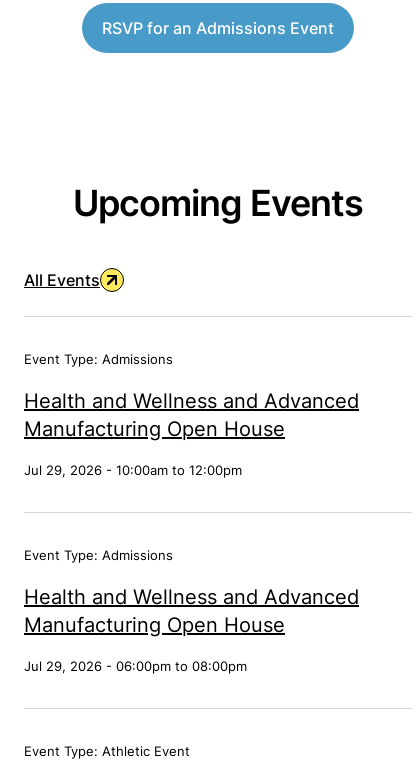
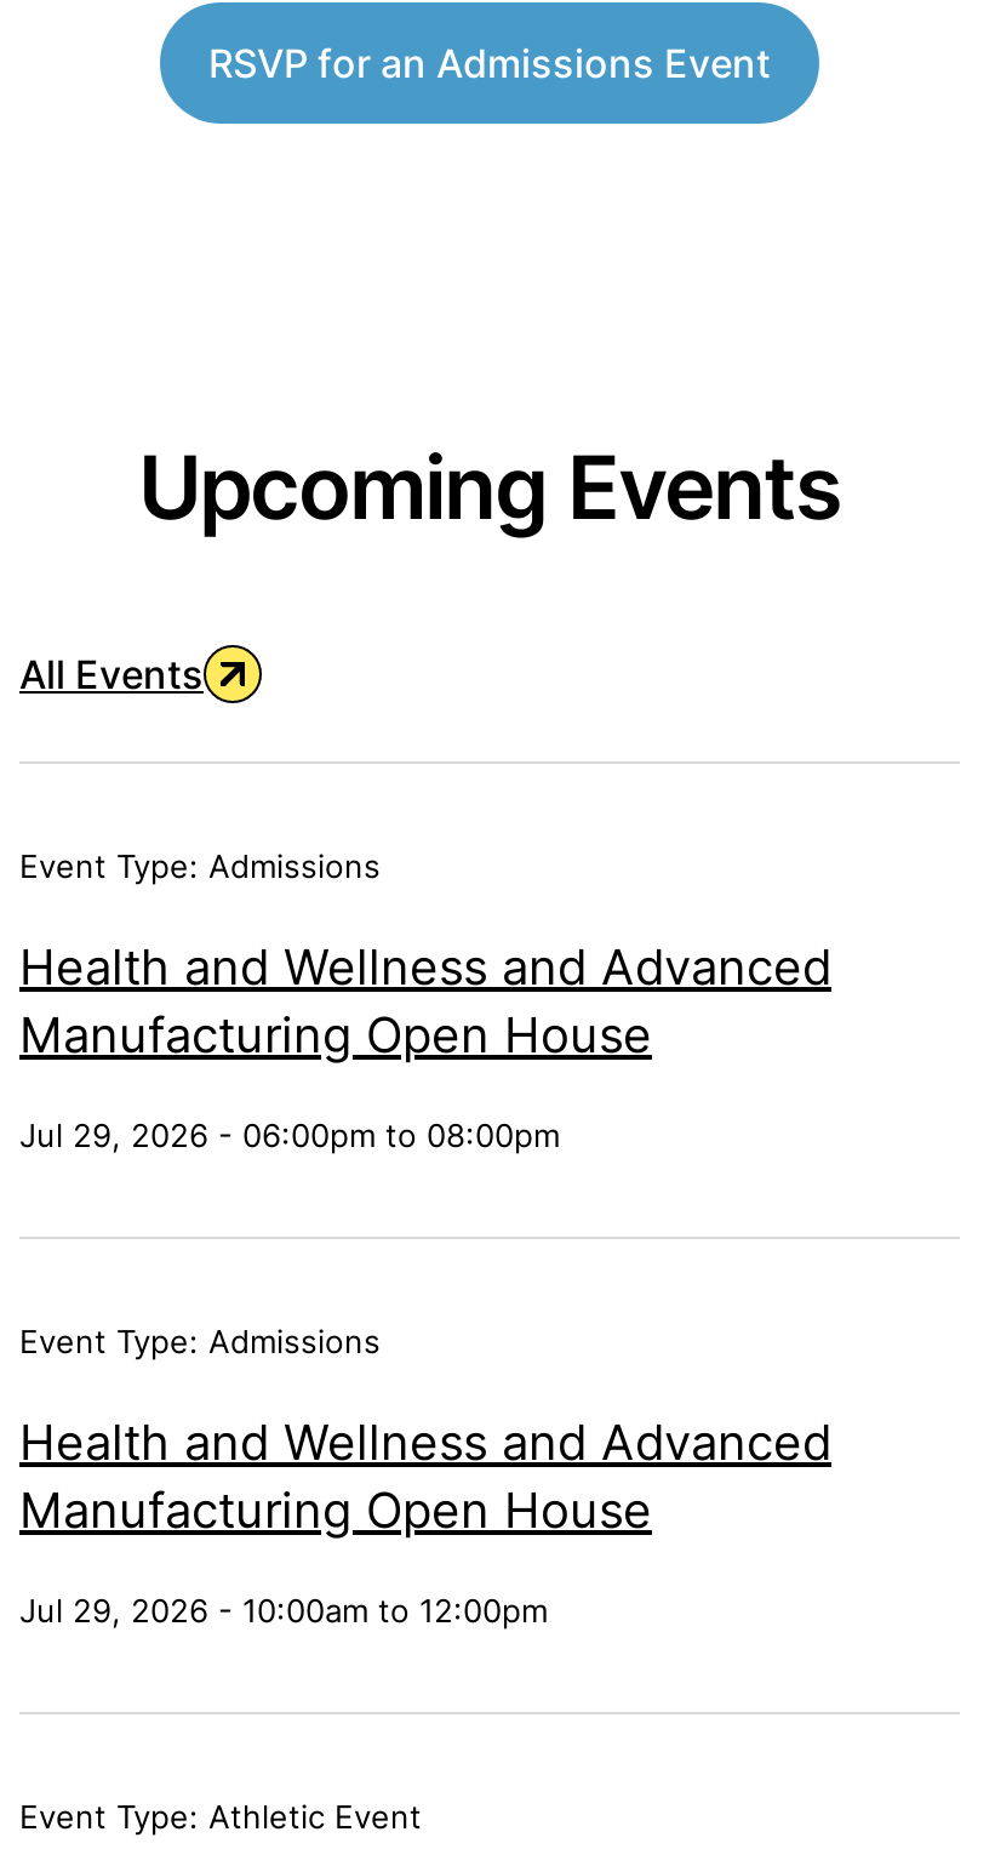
- Jul 29, 2026 - 10:00am to 12:00pm
+ Jul 29, 2026 - 06:00pm to 08:00pm

- Jul 29, 2026 - 06:00pm to 08:00pm
+ Jul 29, 2026 - 10:00am to 12:00pm
